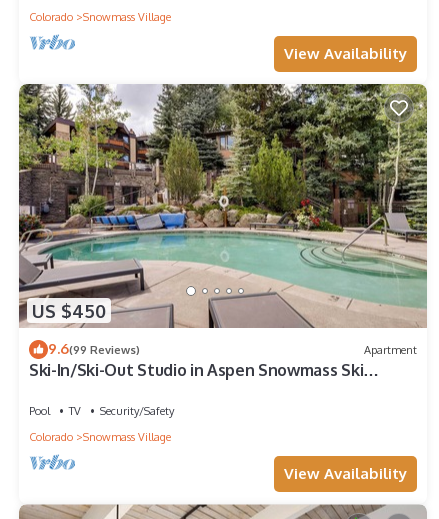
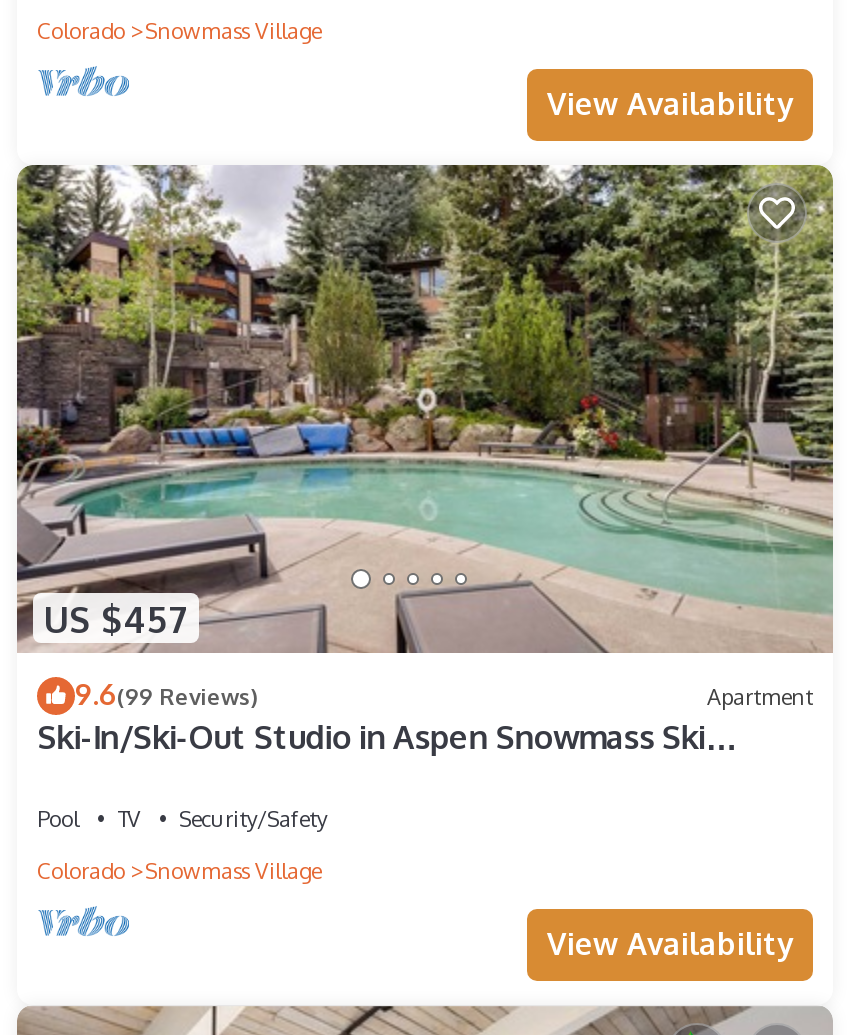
- US $450
+ US $457
